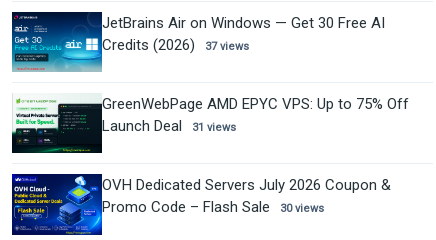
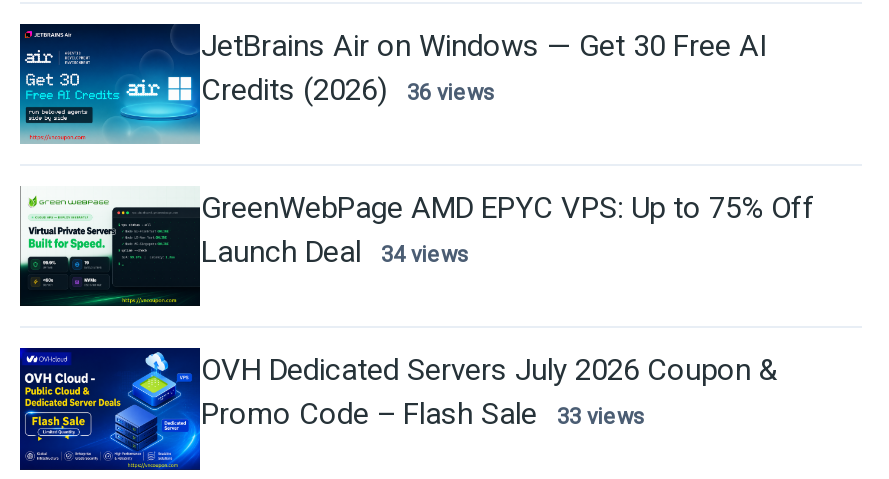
- Credits (2026) 37 views
+ Credits (2026) 36 views

- Launch Deal 31 views
+ Launch Deal 34 views

- Promo Code – Flash Sale 30 views
+ Promo Code – Flash Sale 33 views
